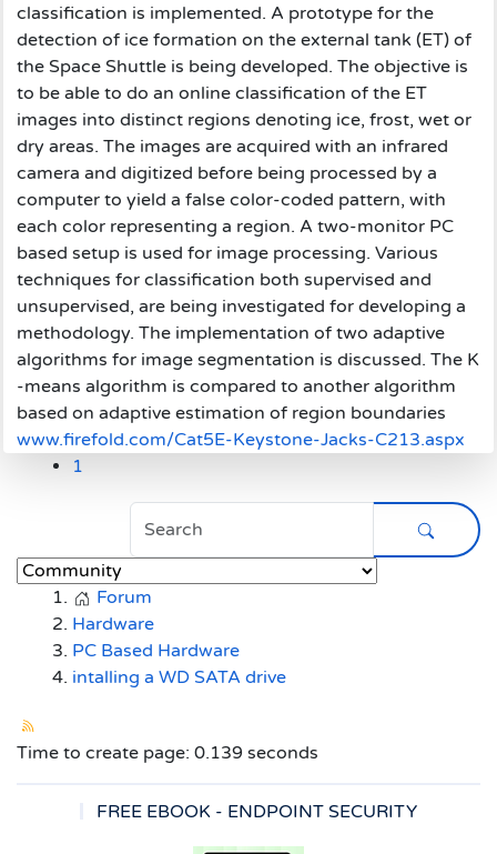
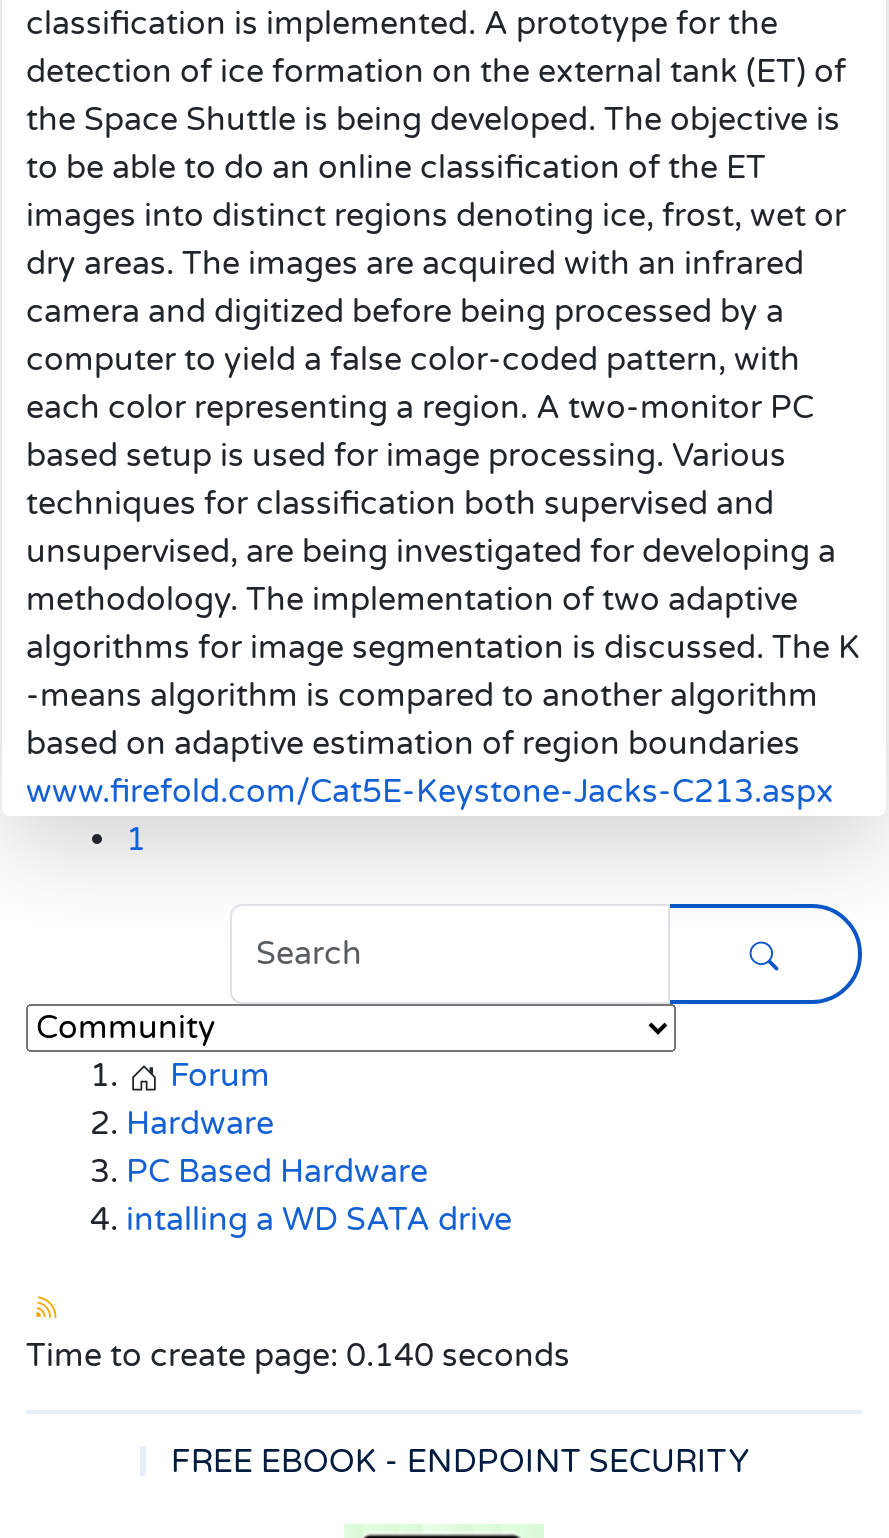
- Time to create page: 0.139 seconds
+ Time to create page: 0.140 seconds
